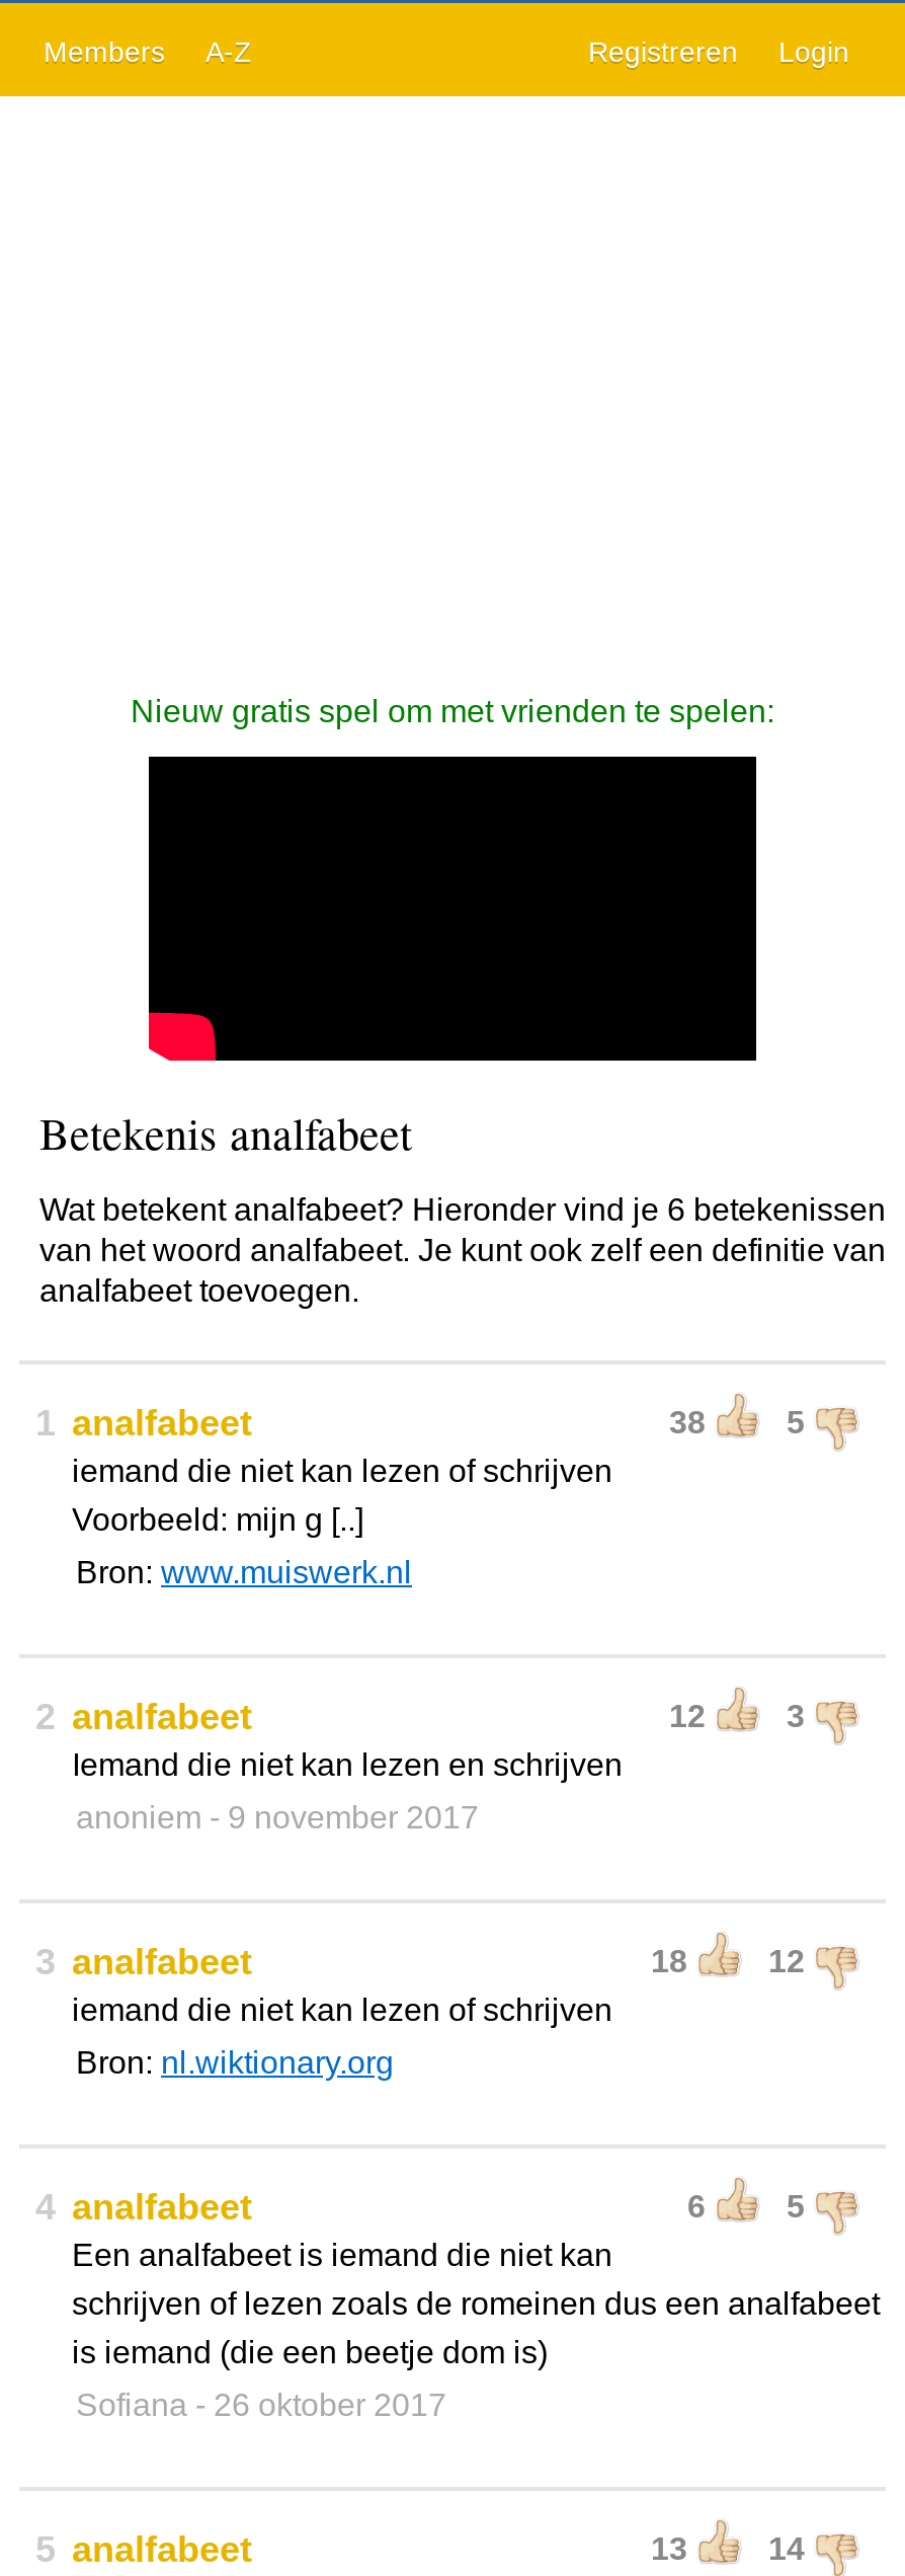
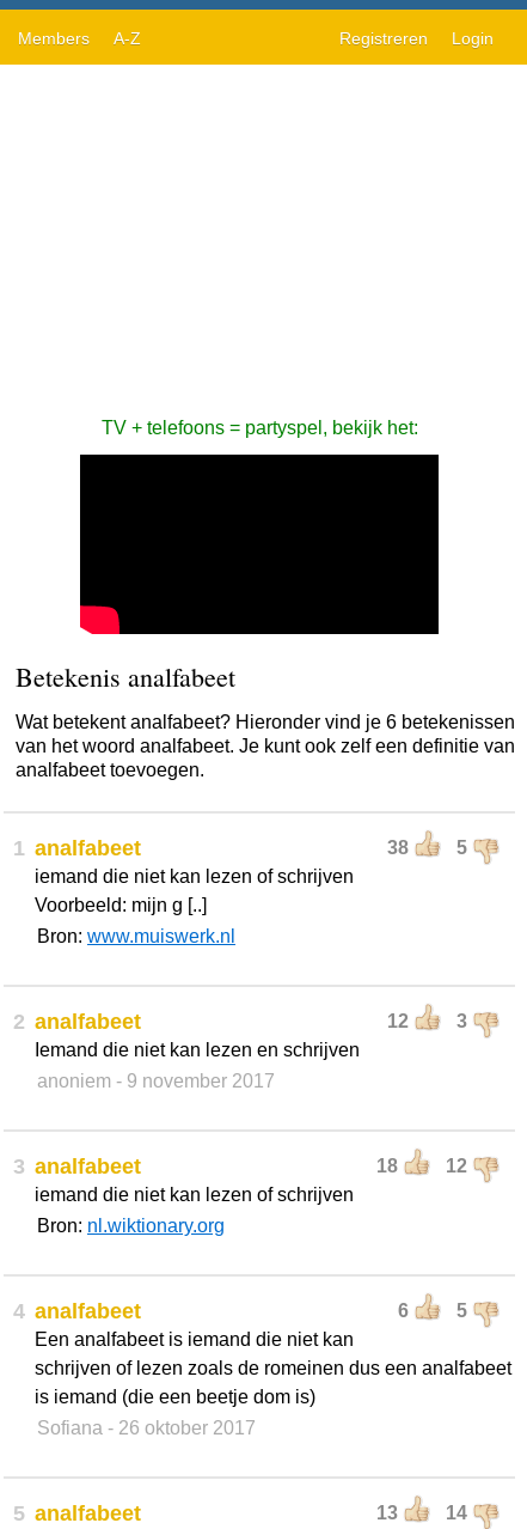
- Nieuw gratis spel om met vrienden te spelen:
+ TV + telefoons = partyspel, bekijk het:
